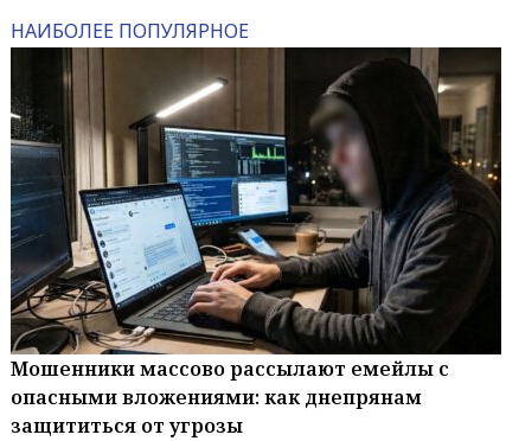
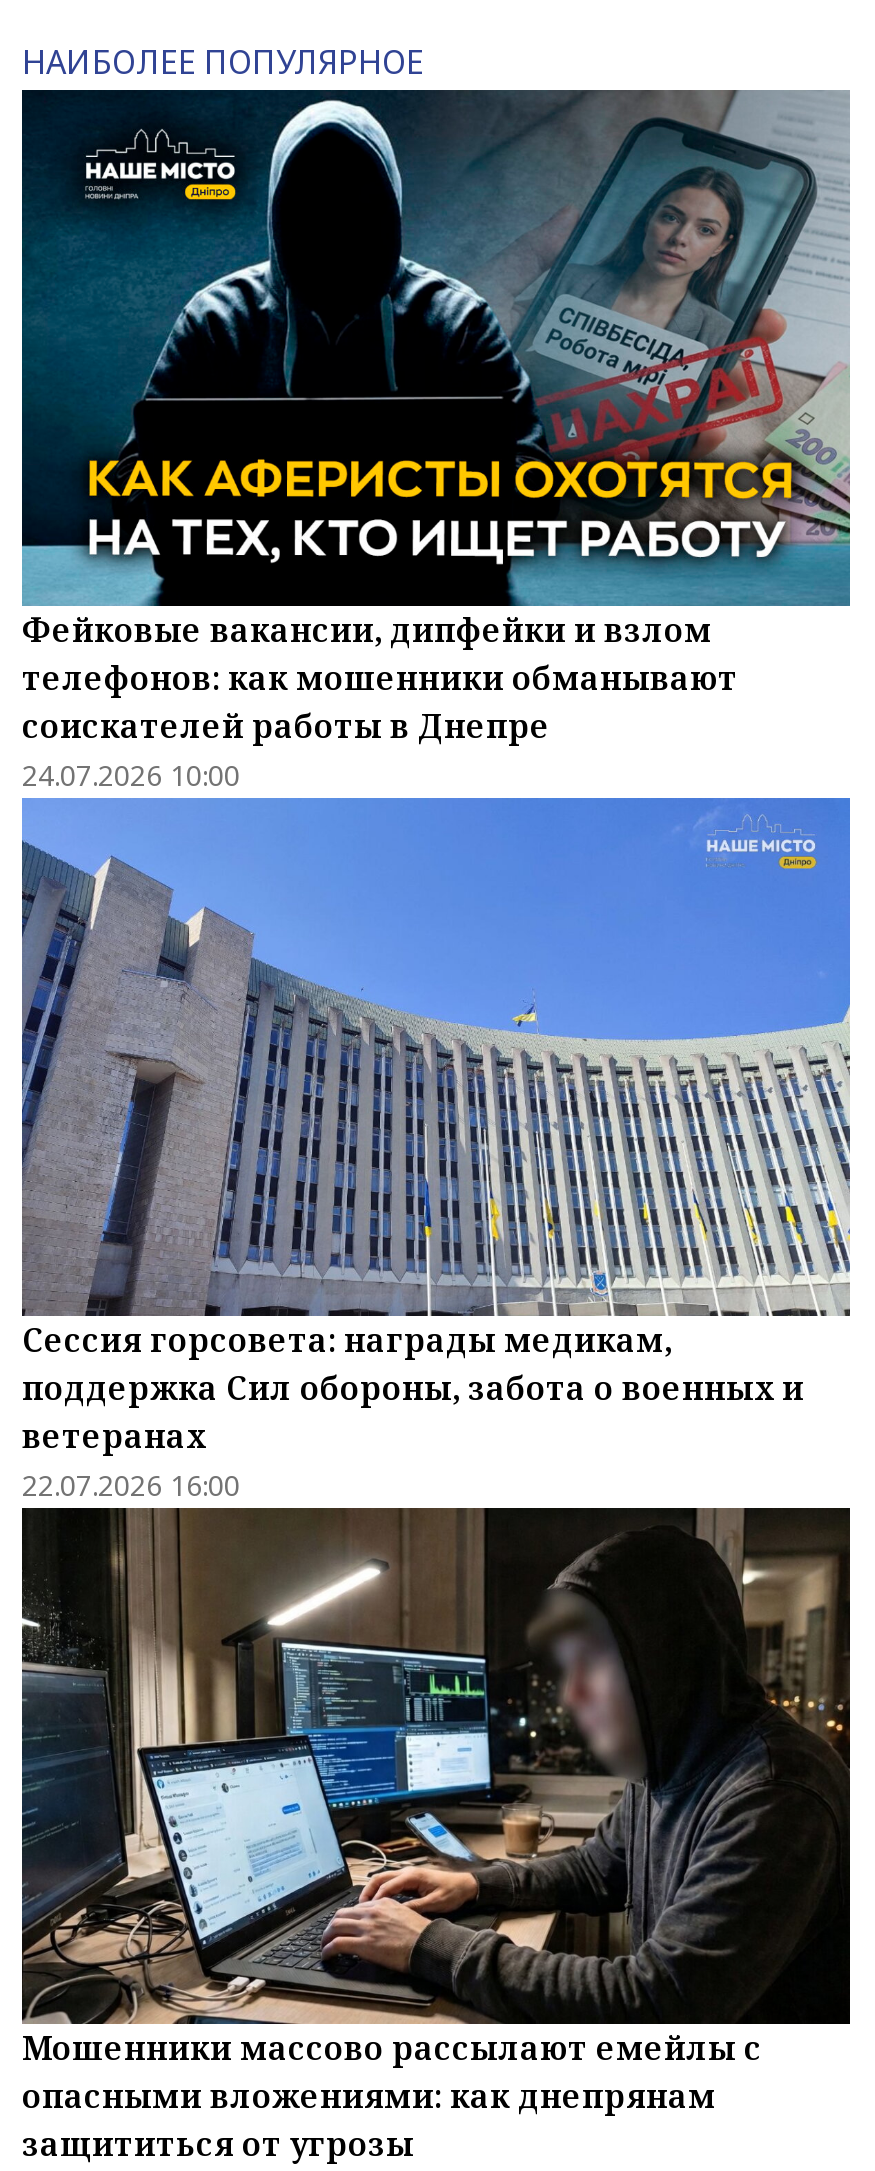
+ [image]
+ Фейковые вакансии, дипфейки и взлом
+ телефонов: как мошенники обманывают
+ соискателей работы в Днепре
+ 24.07.2026 10:00

+ [image]
+ Сессия горсовета: награды медикам,
+ поддержка Сил обороны, забота о военных и
+ ветеранах
+ 22.07.2026 16:00
